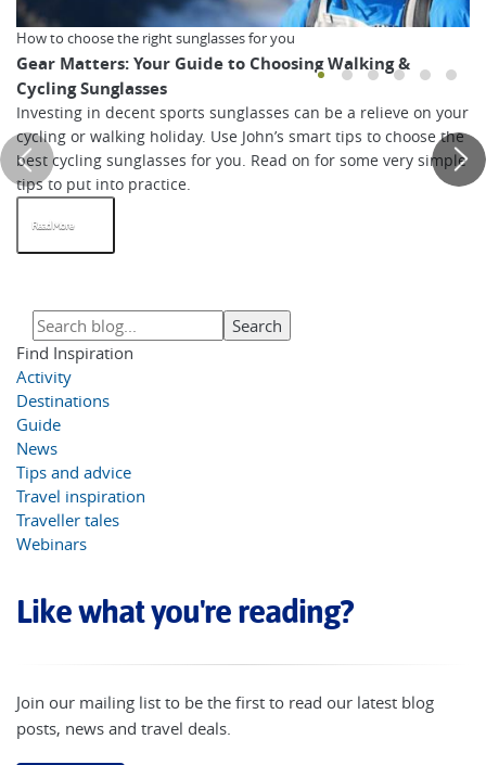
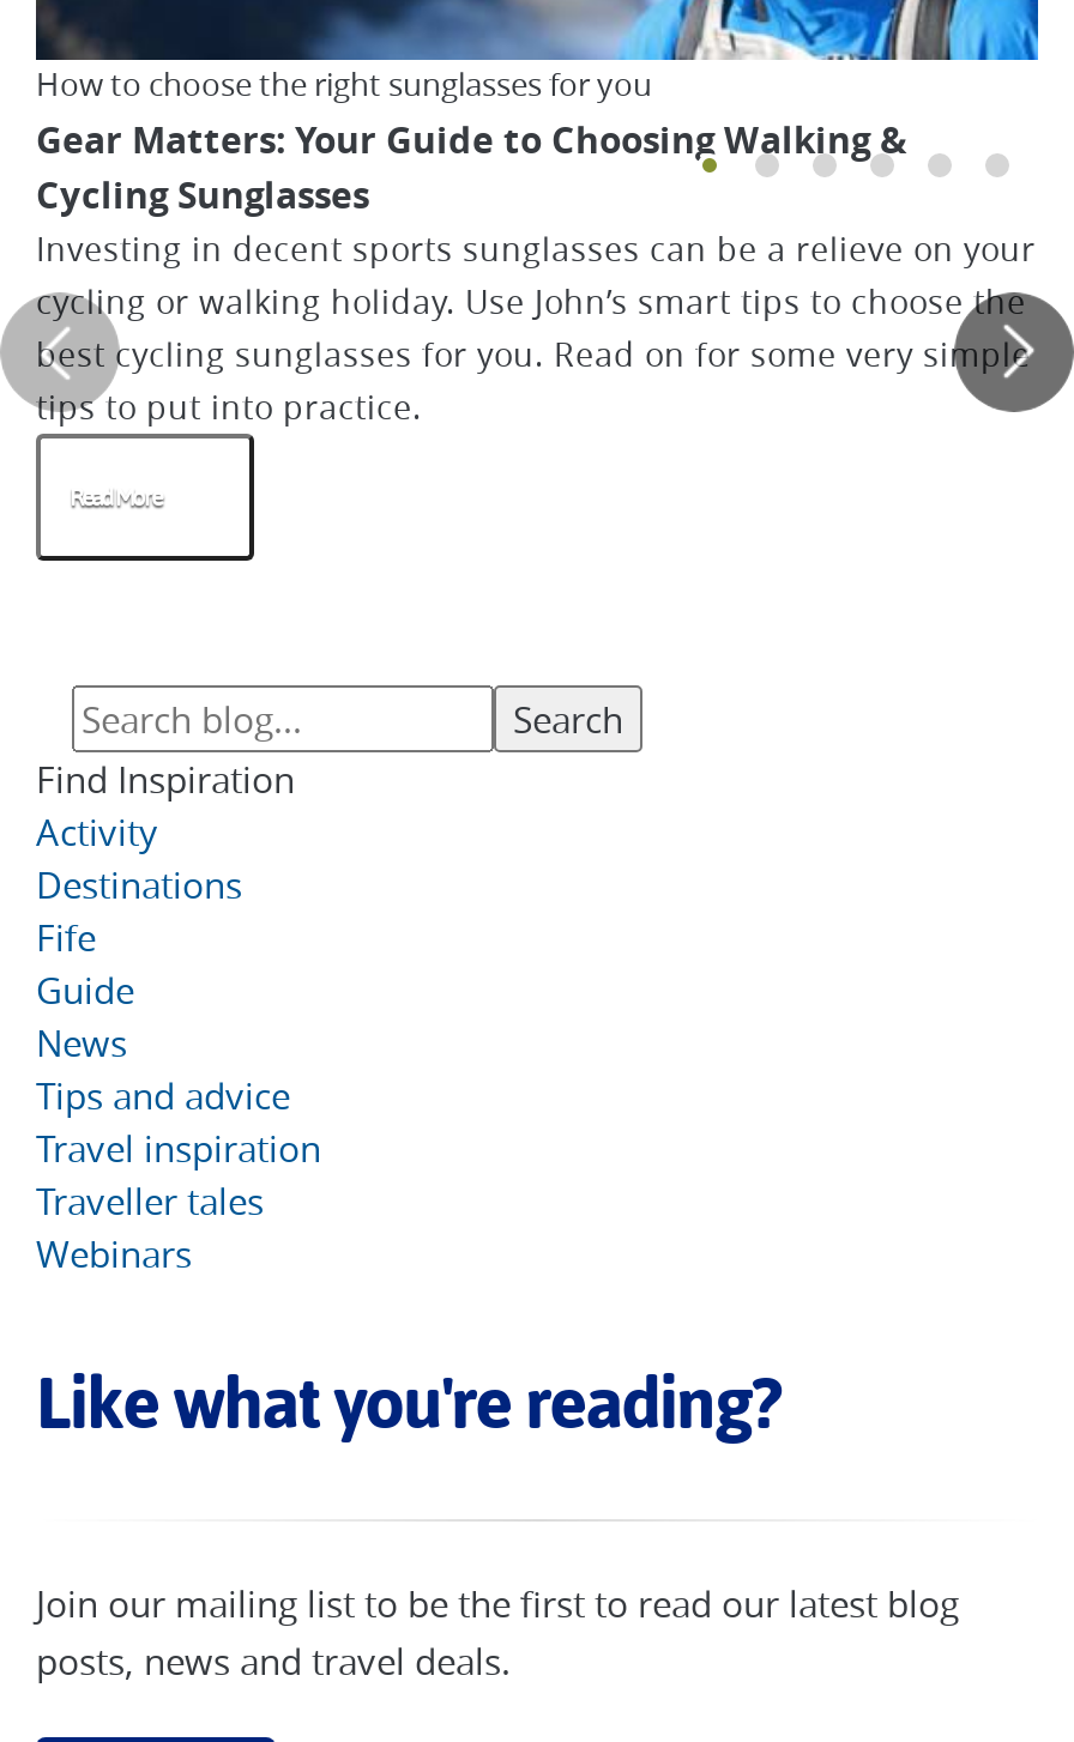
+ Fife
